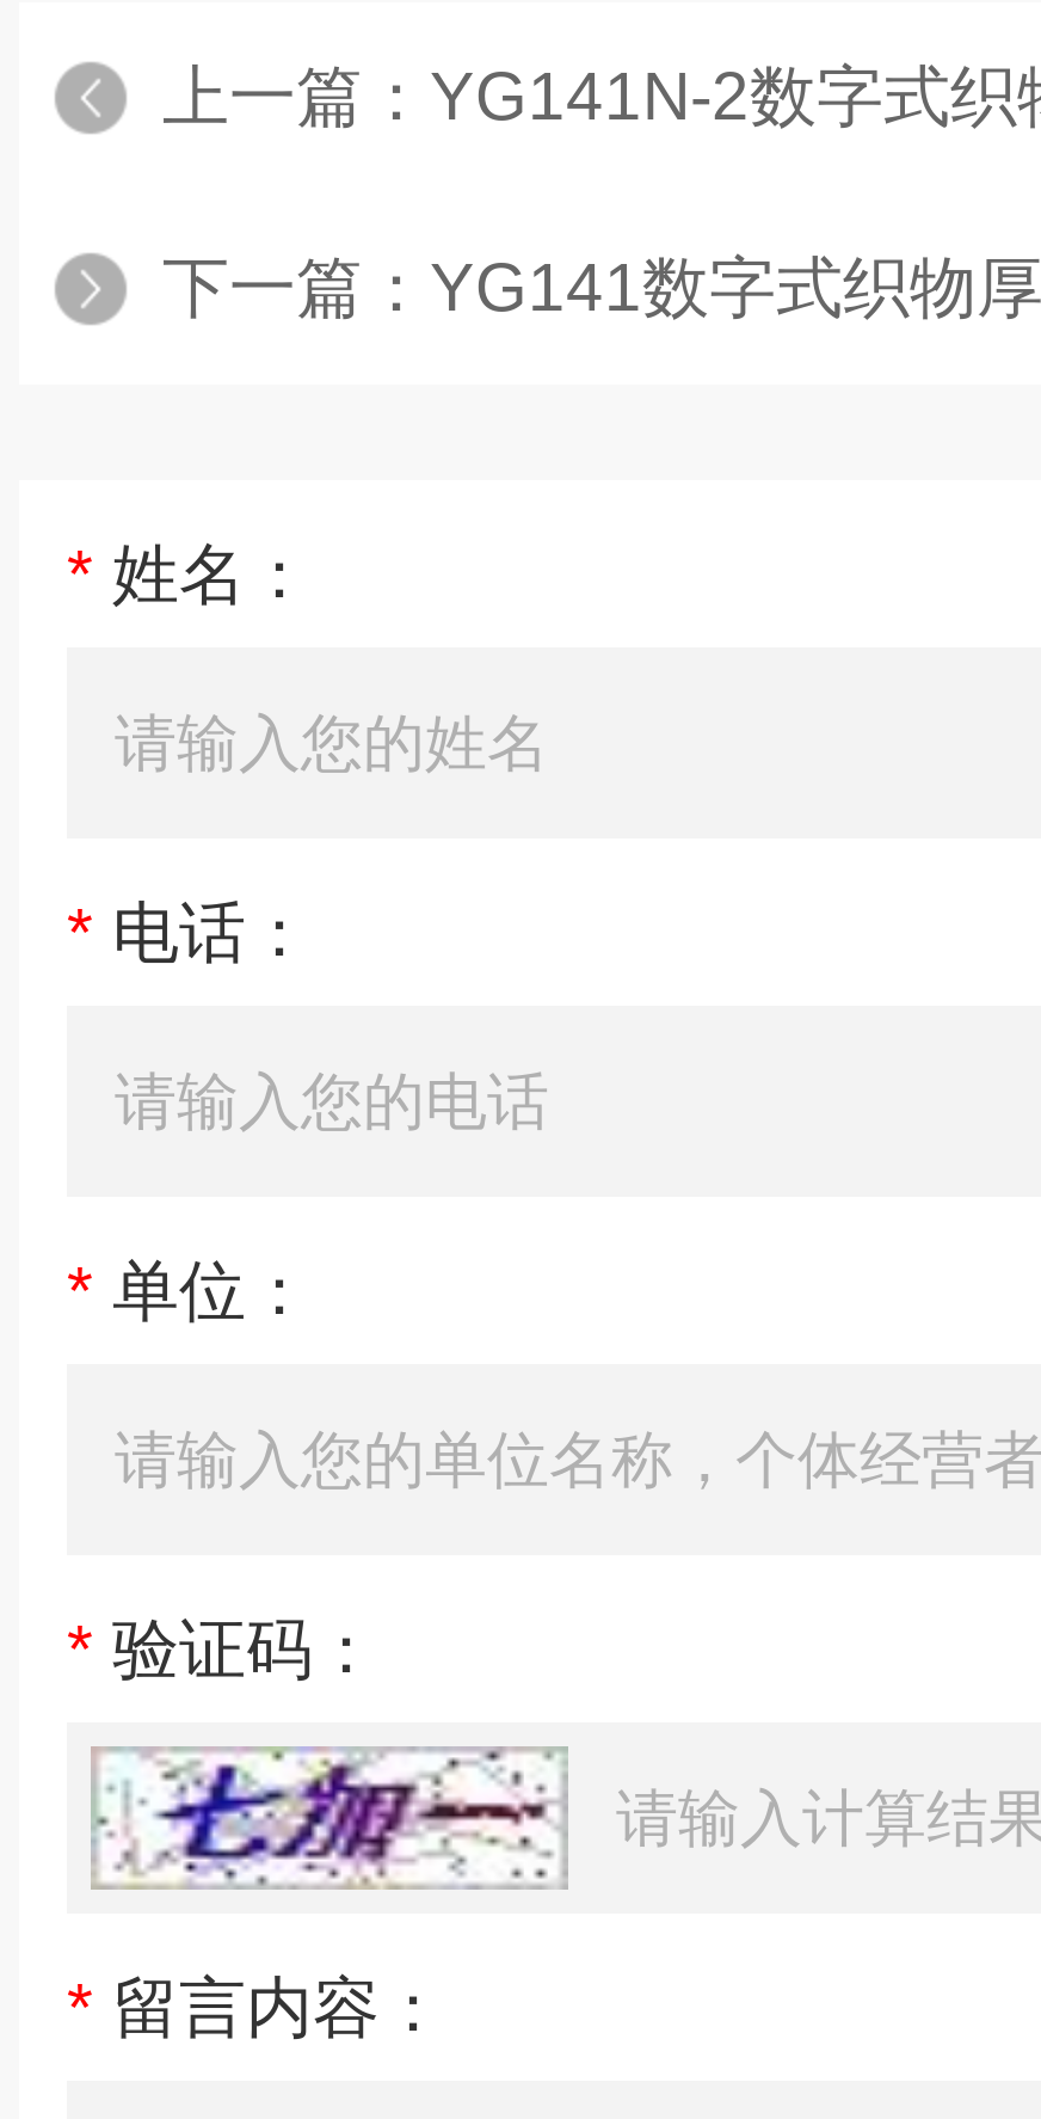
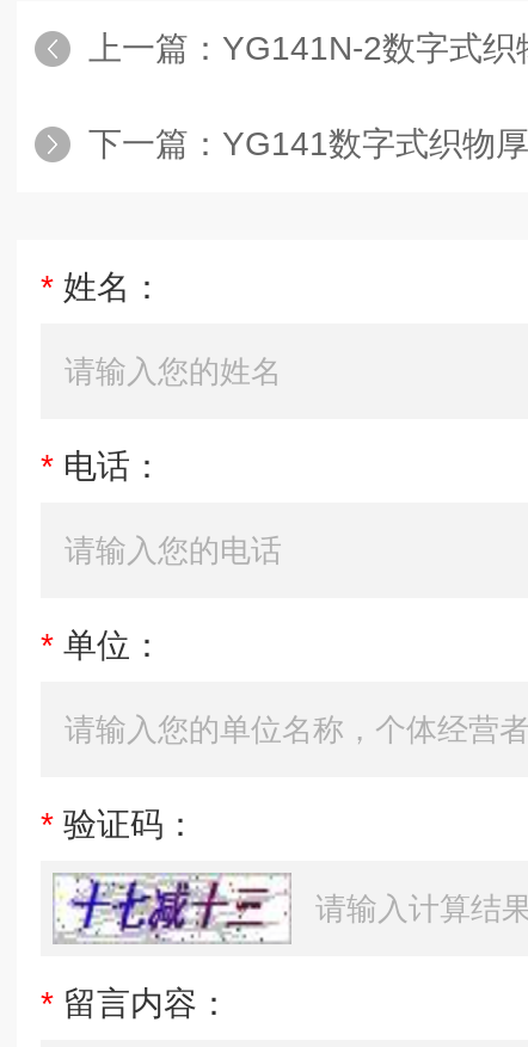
- [image]
+ [image]
